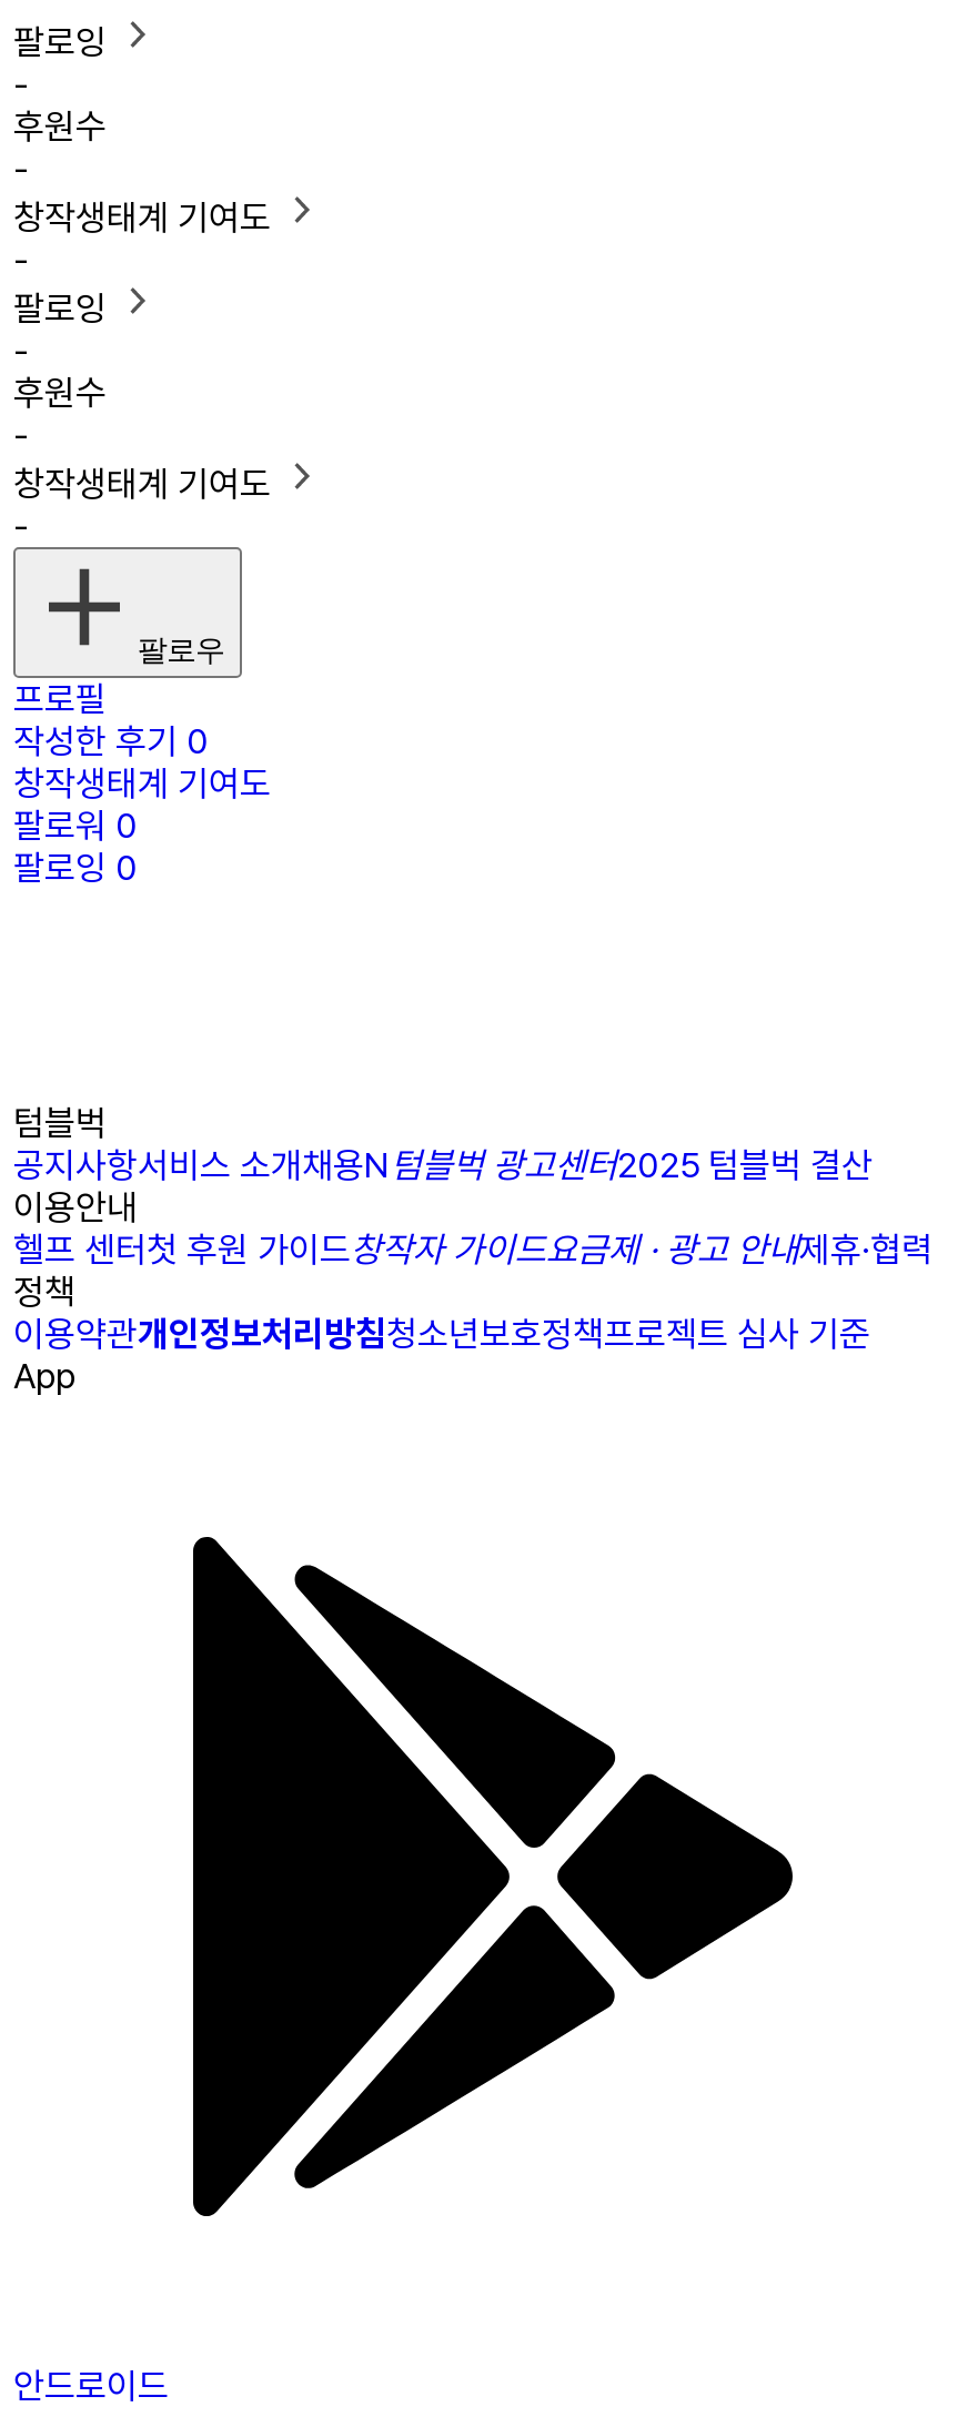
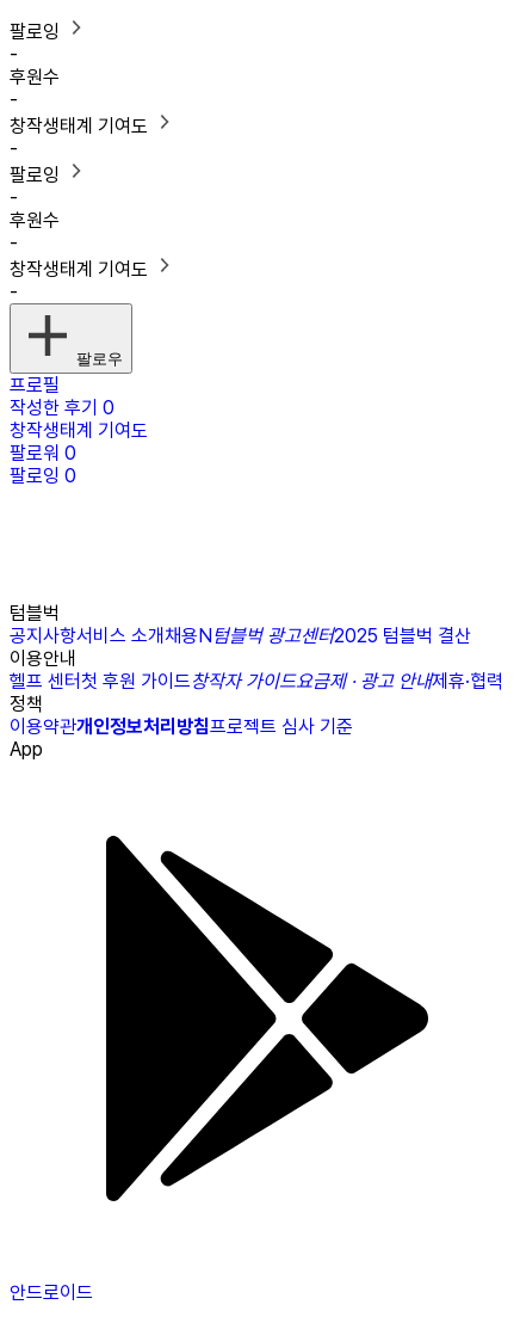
- 이용약관개인정보처리방침청소년보호정책프로젝트 심사 기준
+ 이용약관개인정보처리방침프로젝트 심사 기준
